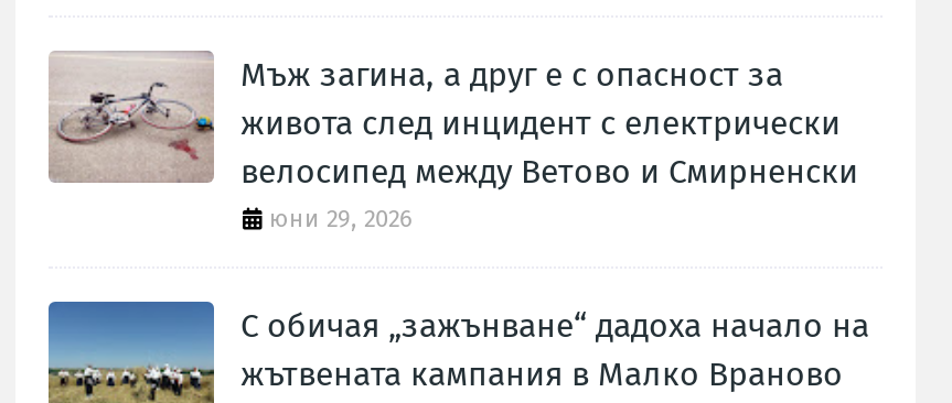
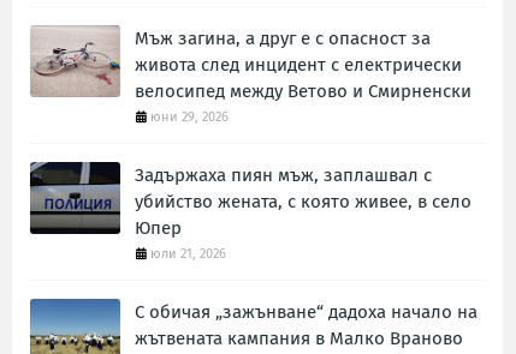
+ [image]
+ Задържаха пиян мъж, заплашвал с
+ убийство жената, с която живее, в село
+ Юпер
+ юли 21, 2026
